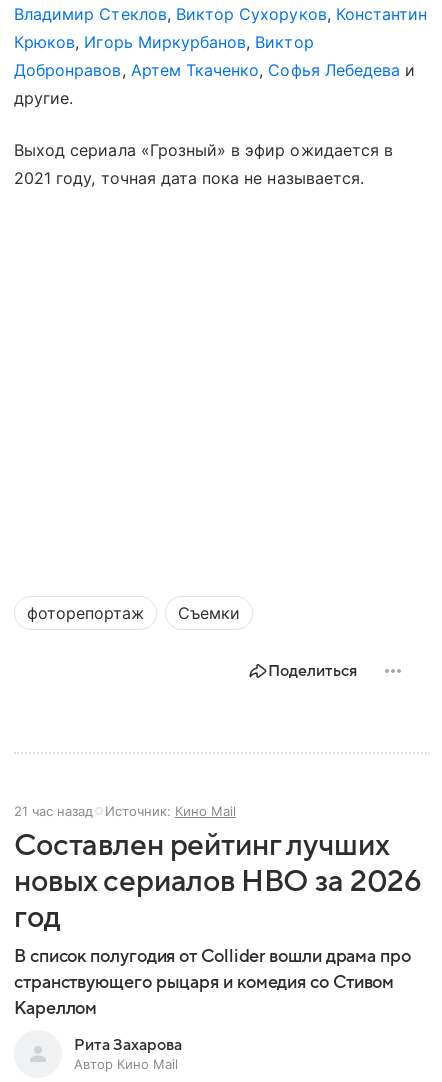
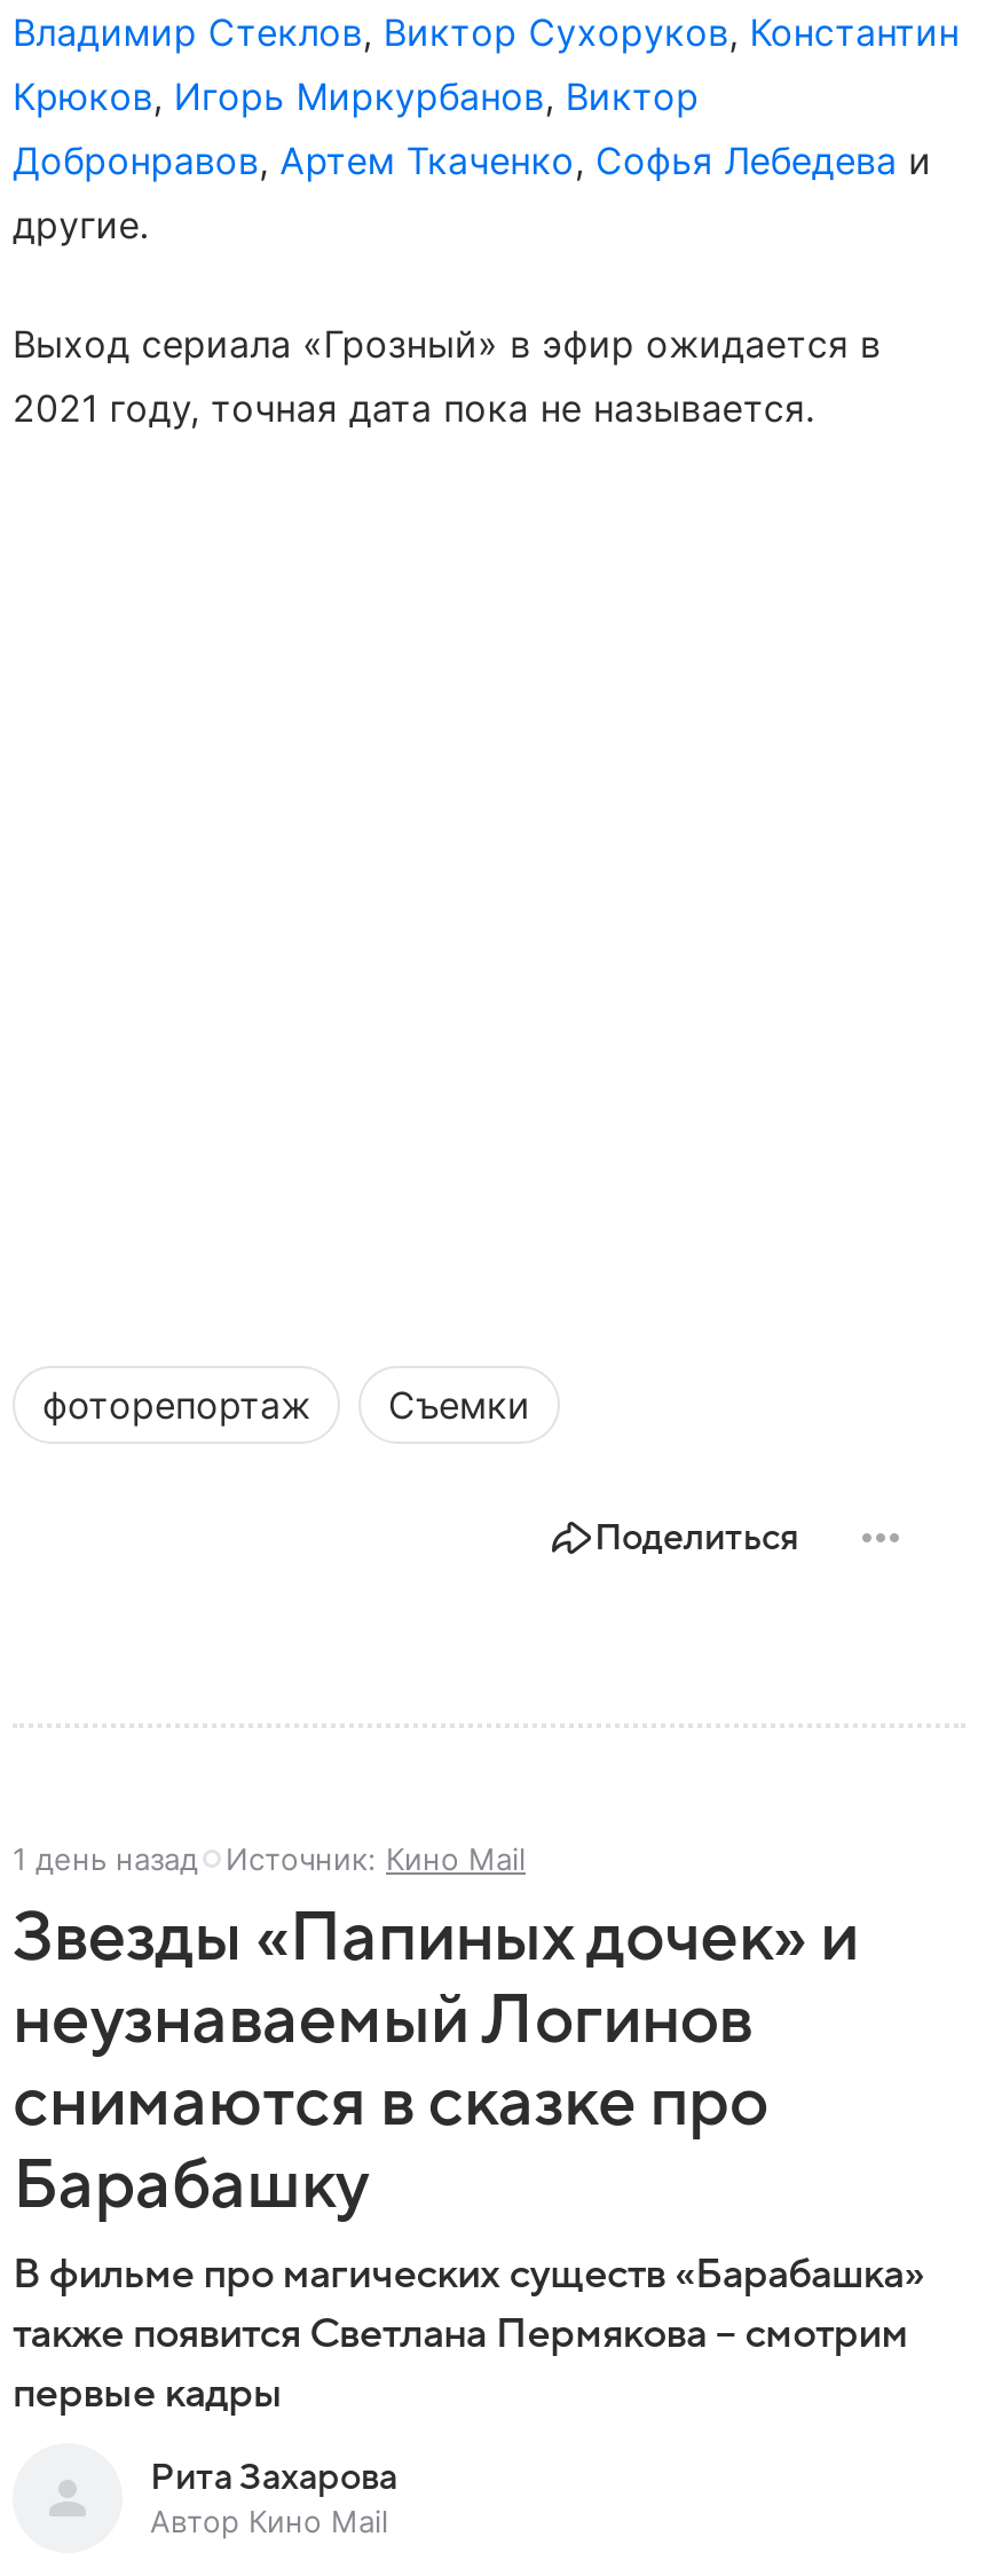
- 21 час назад Источник: Кино Mail
+ 1 день назад Источник: Кино Mail

- Составлен рейтинг лучших
- новых сериалов HBO за 2026
- год
- В список полугодия от Collider вошли драма про
- странствующего рыцаря и комедия со Стивом
- Кареллом
+ Звезды «Папиных дочек» и
+ неузнаваемый Логинов
+ снимаются в сказке про
+ Барабашку
+ В фильме про магических существ «Барабашка»
+ также появится Светлана Пермякова – смотрим
+ первые кадры
